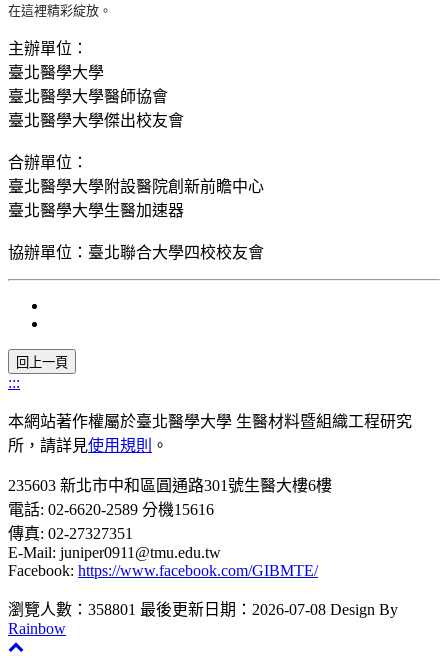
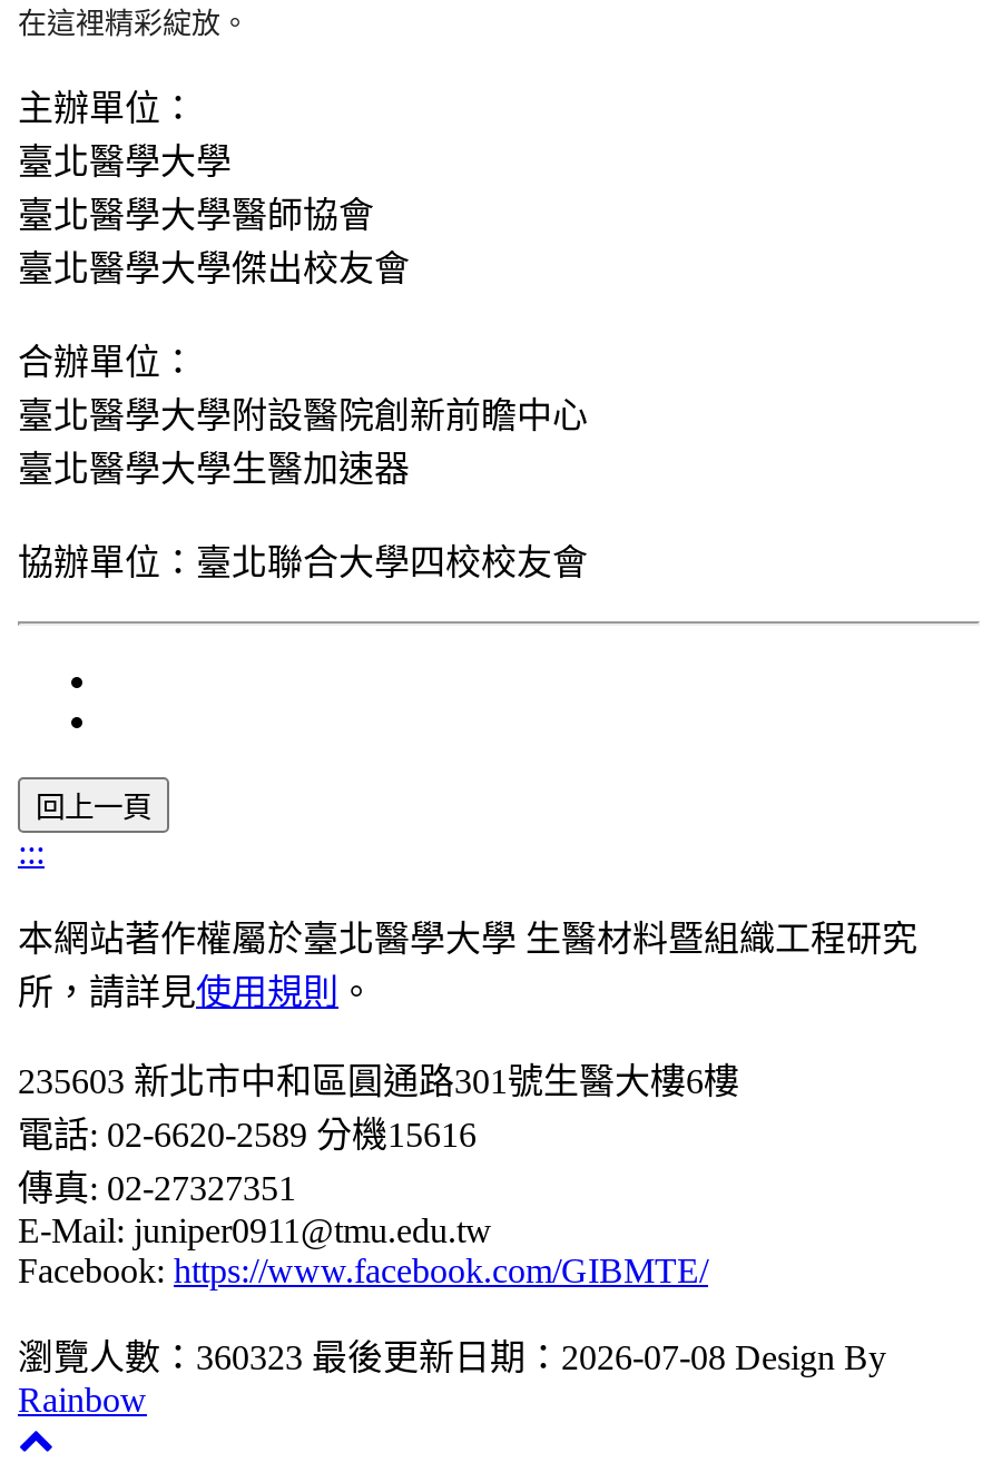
- 瀏覽人數：358801 最後更新日期：2026-07-08 Design By
+ 瀏覽人數：360323 最後更新日期：2026-07-08 Design By
